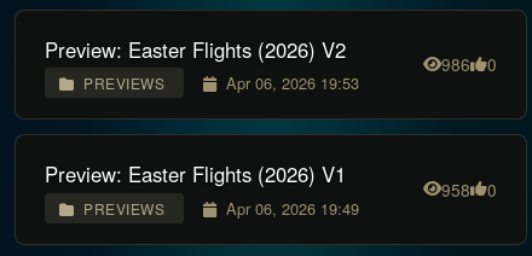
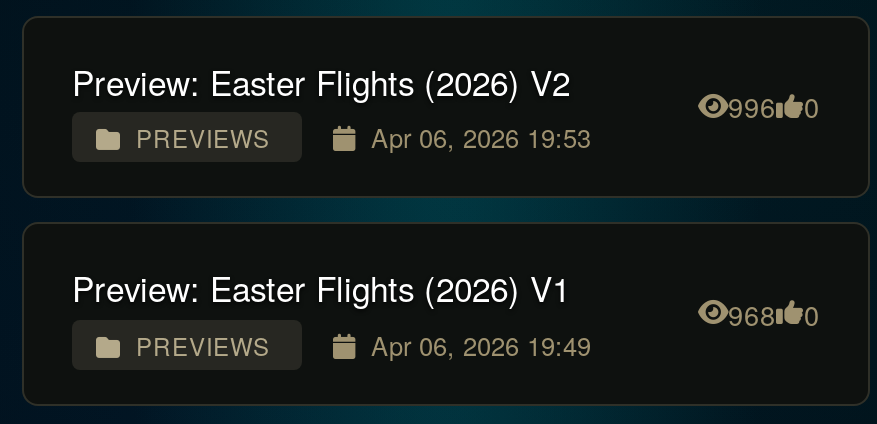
- 986 0
+ 996 0

- 958 0
+ 968 0
